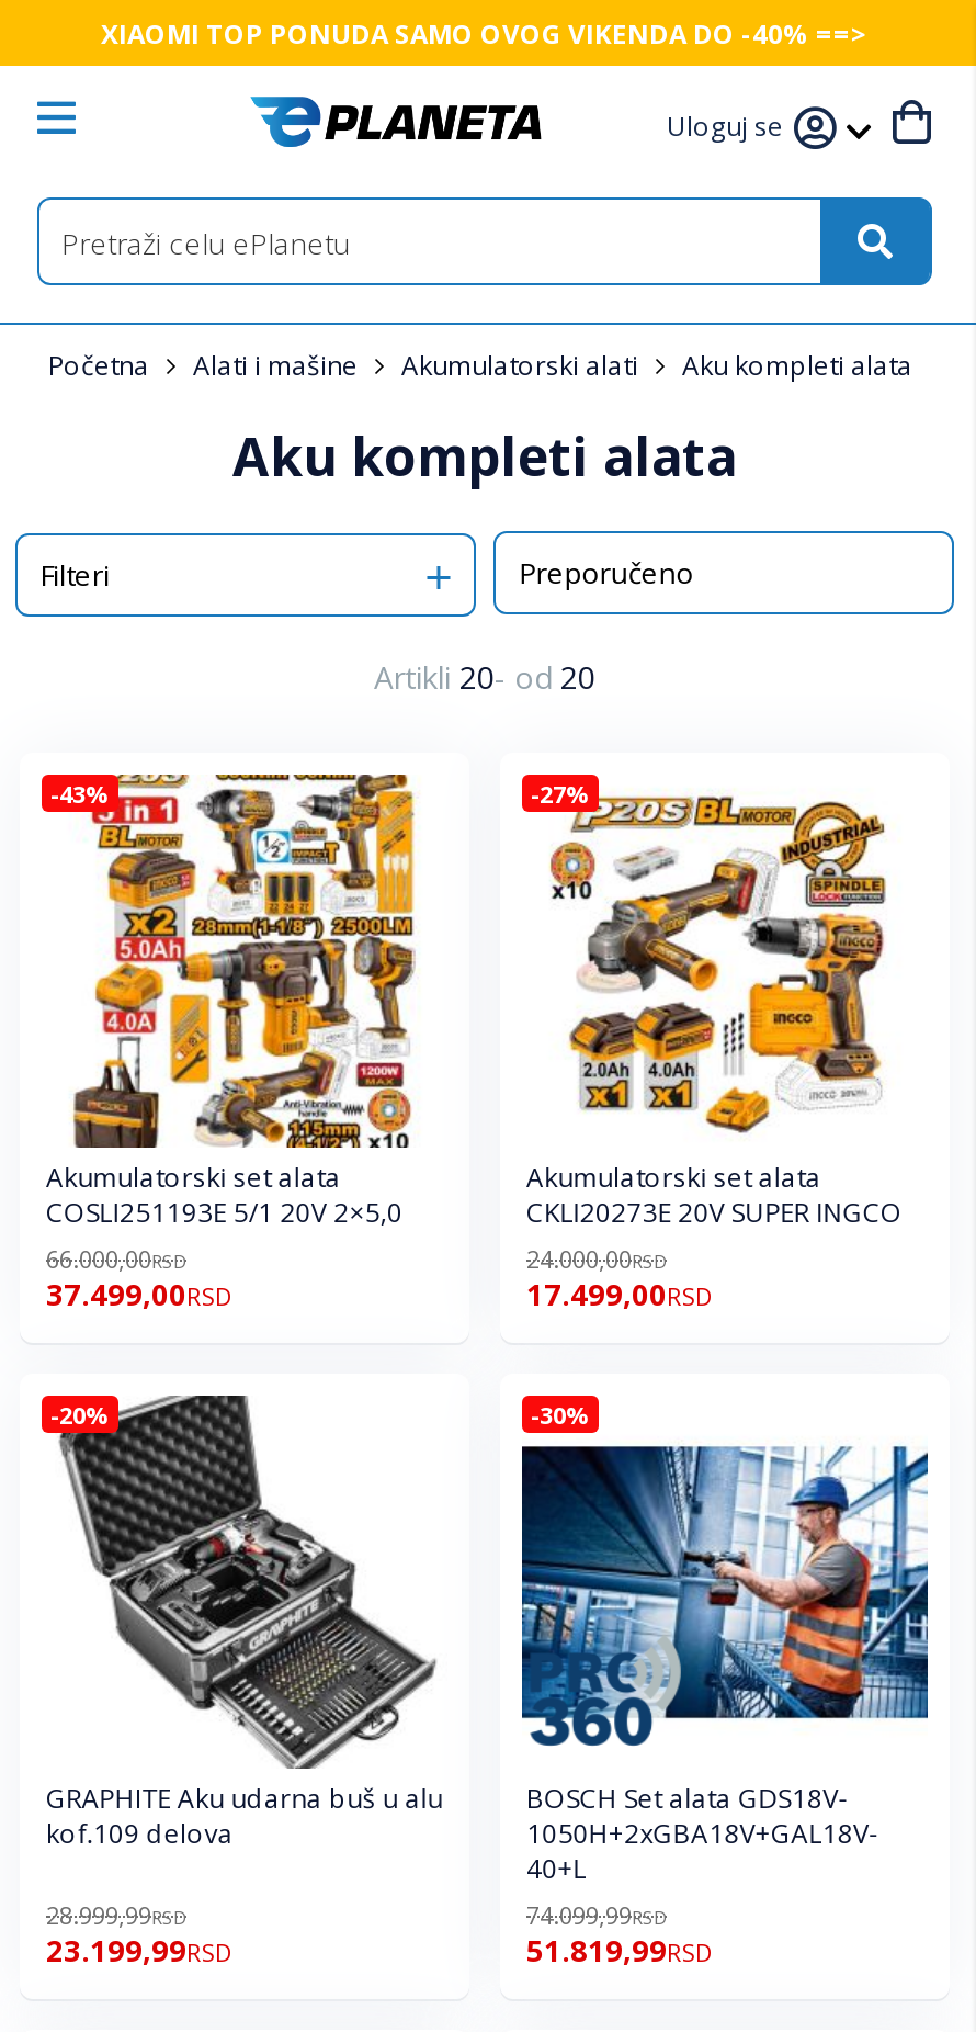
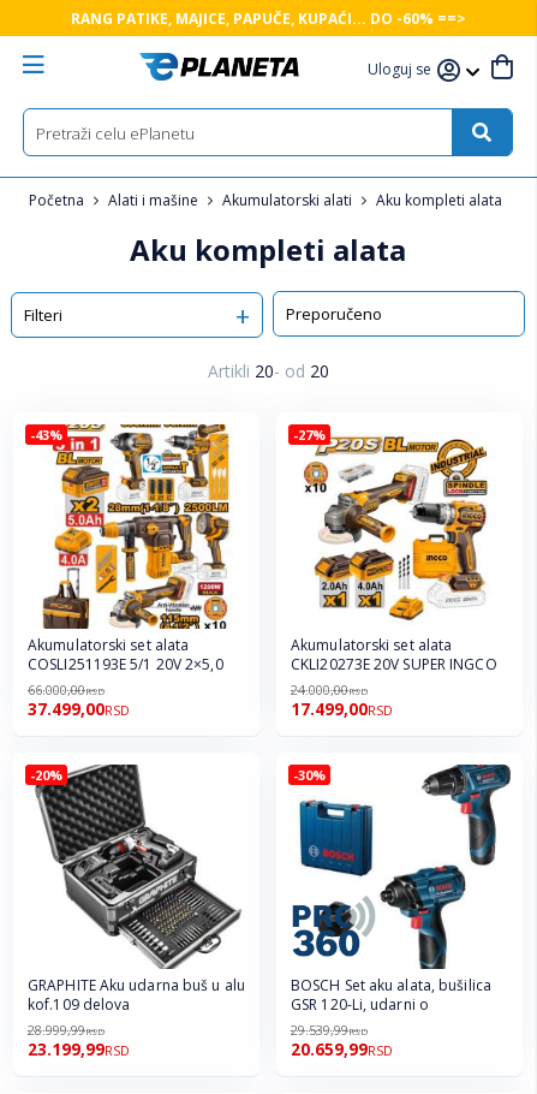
- XIAOMI TOP PONUDA SAMO OVOG VIKENDA DO -40% ==>
+ RANG PATIKE, MAJICE, PAPUČE, KUPAĆI... DO -60% ==>

- [image]
- BOSCH Set alata GDS18V-
- 1050H+2xGBA18V+GAL18V-
- 40+L
- 74.099,99RSD
- 51.819,99RSD
+ [image]
+ BOSCH Set aku alata, bušilica
+ GSR 120-Li, udarni o
+ 29.539,99RSD
+ 20.659,99RSD
